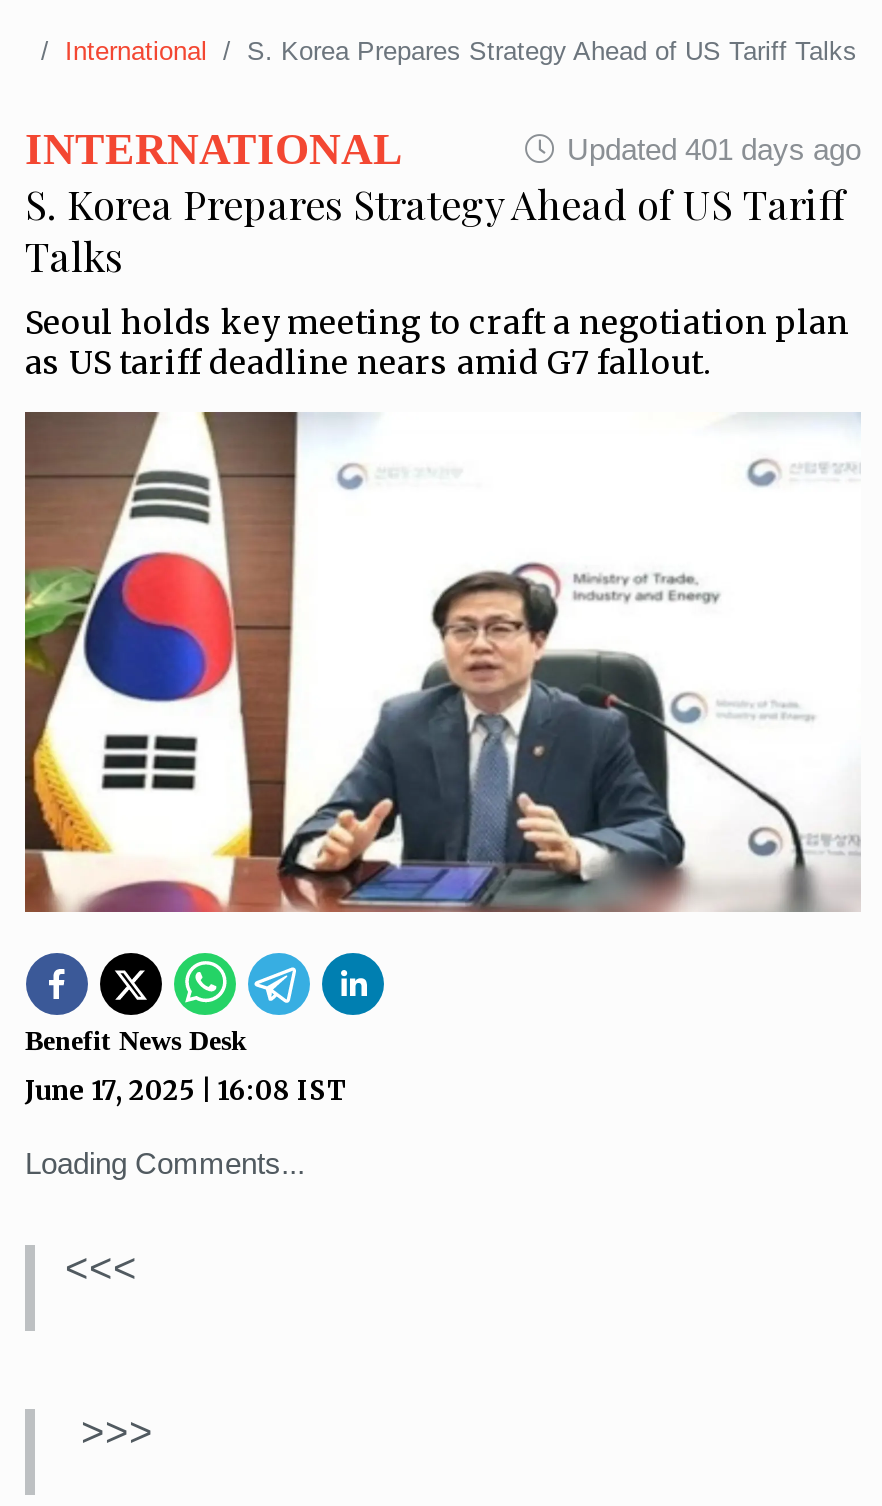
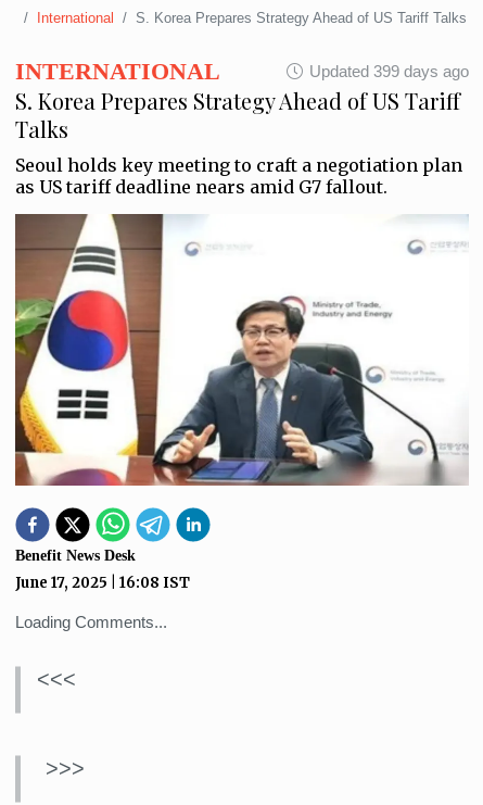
- Updated 401 days ago
+ Updated 399 days ago
